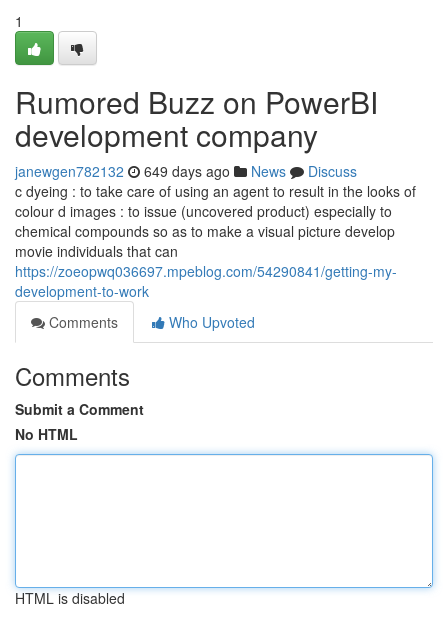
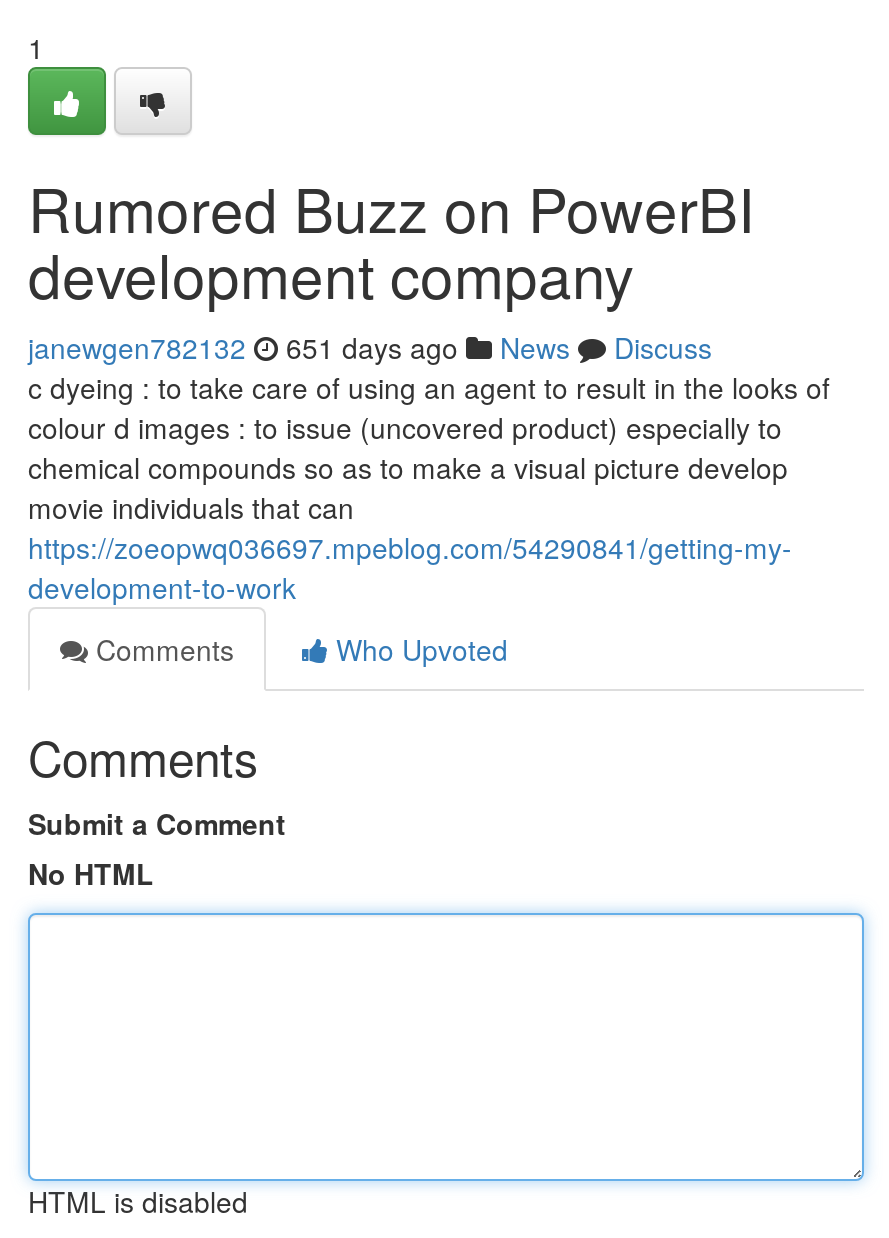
- janewgen782132 649 days ago News Discuss
+ janewgen782132 651 days ago News Discuss
